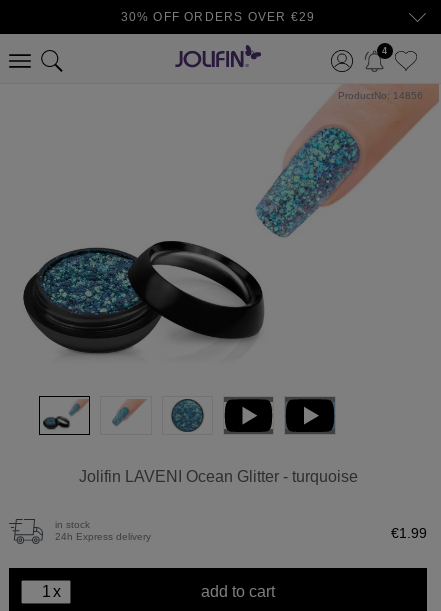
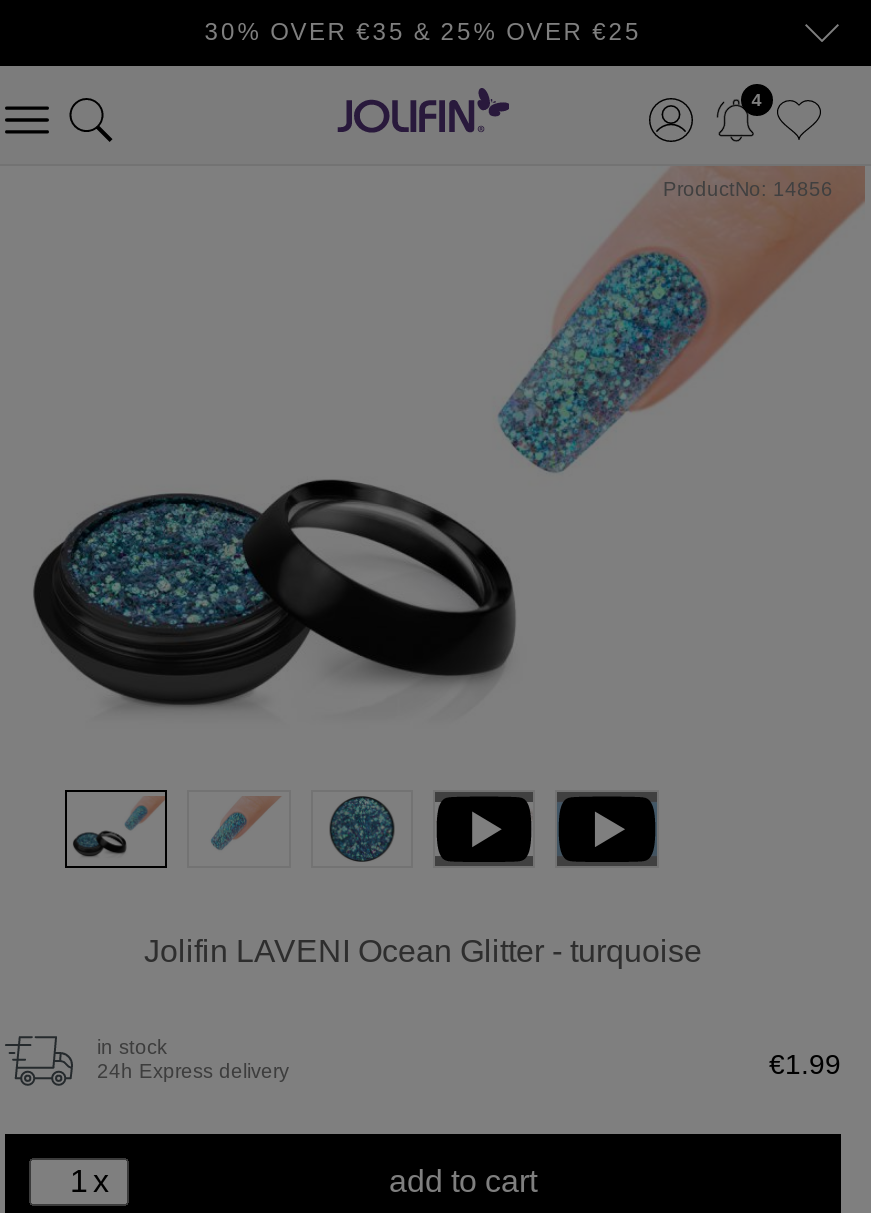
- 30% OFF ORDERS OVER €29
+ 30% OVER €35 & 25% OVER €25
